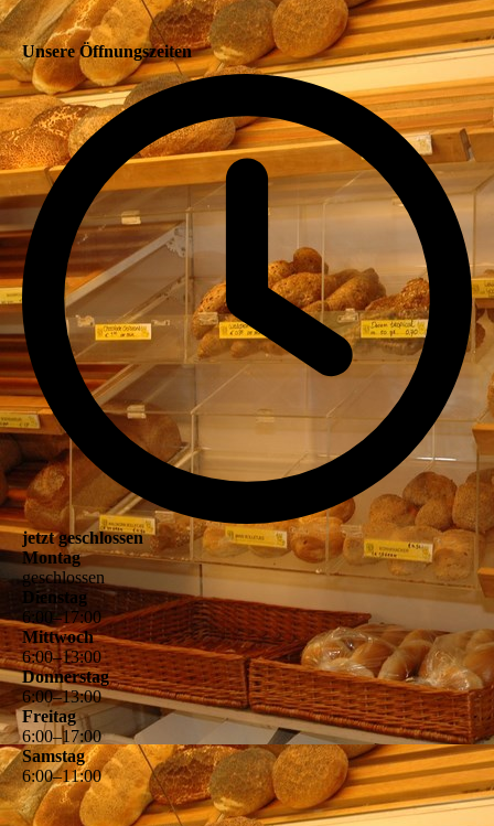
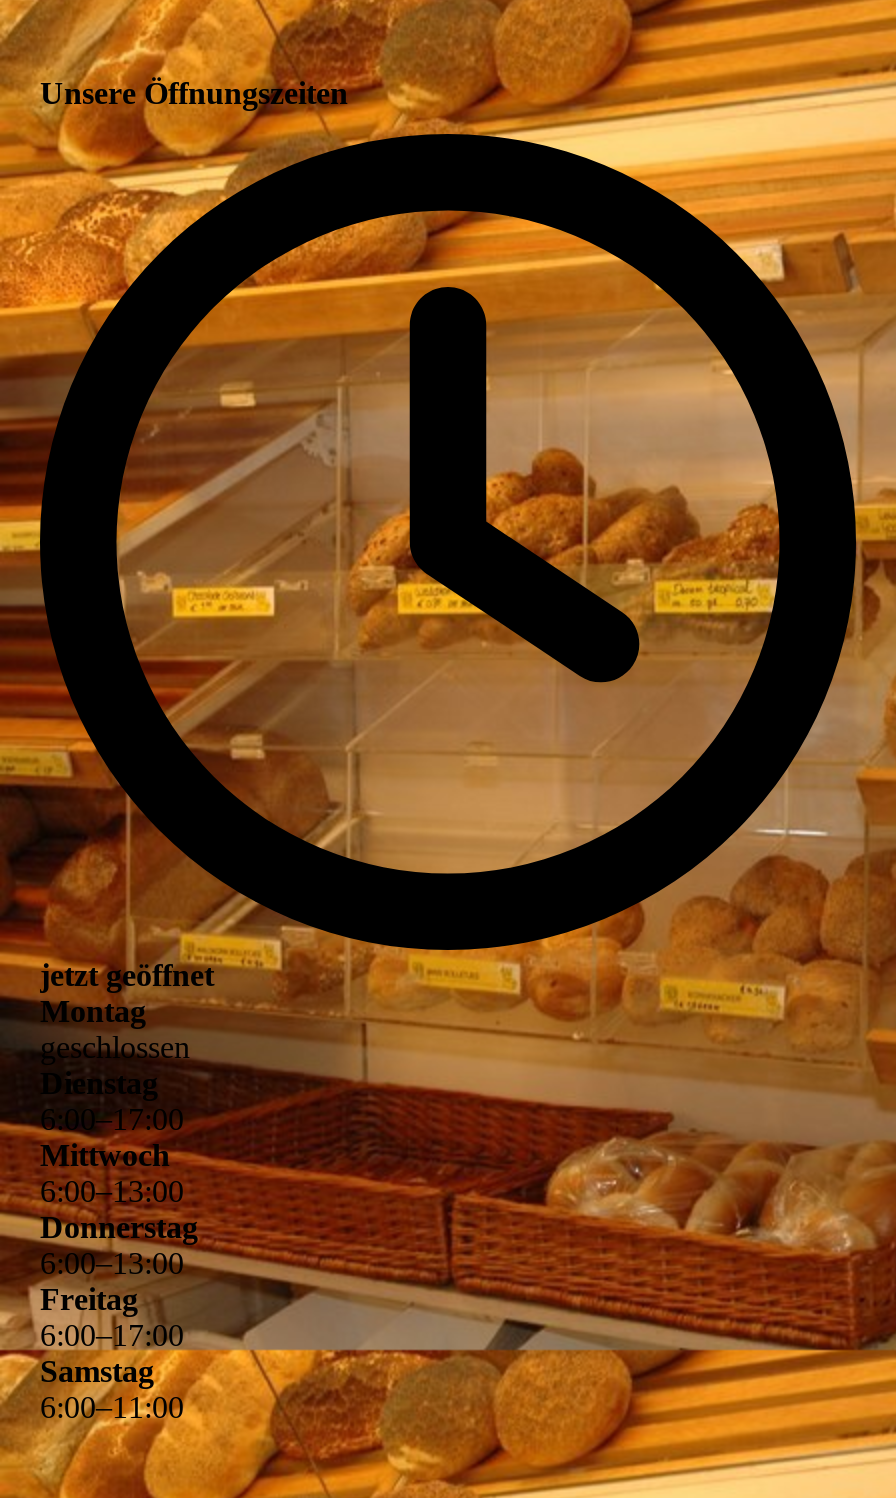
- jetzt geschlossen
+ jetzt geöffnet
